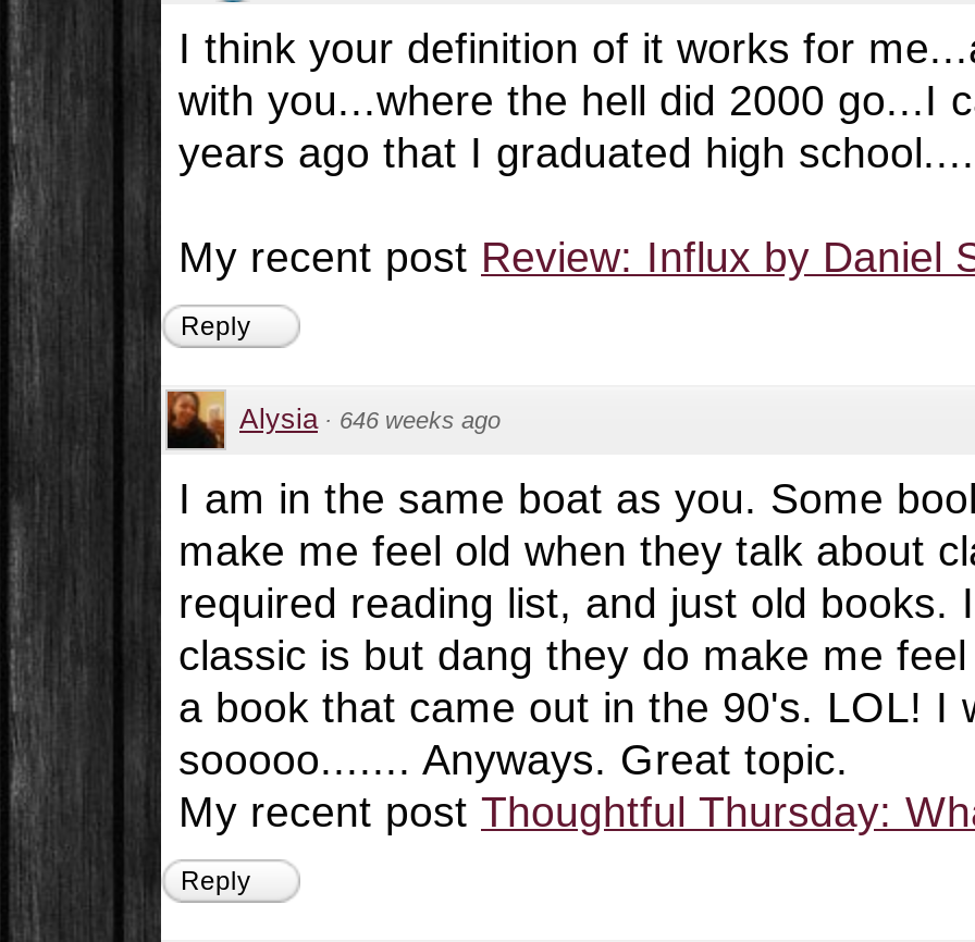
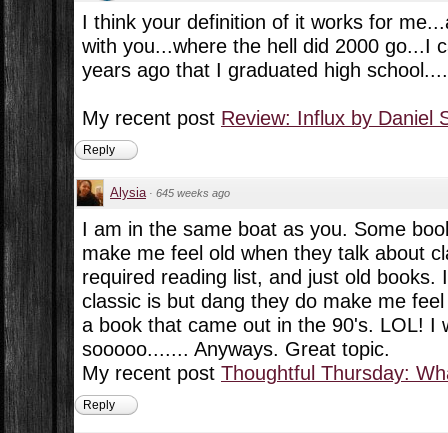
- Alysia · 646 weeks ago
+ Alysia · 645 weeks ago
